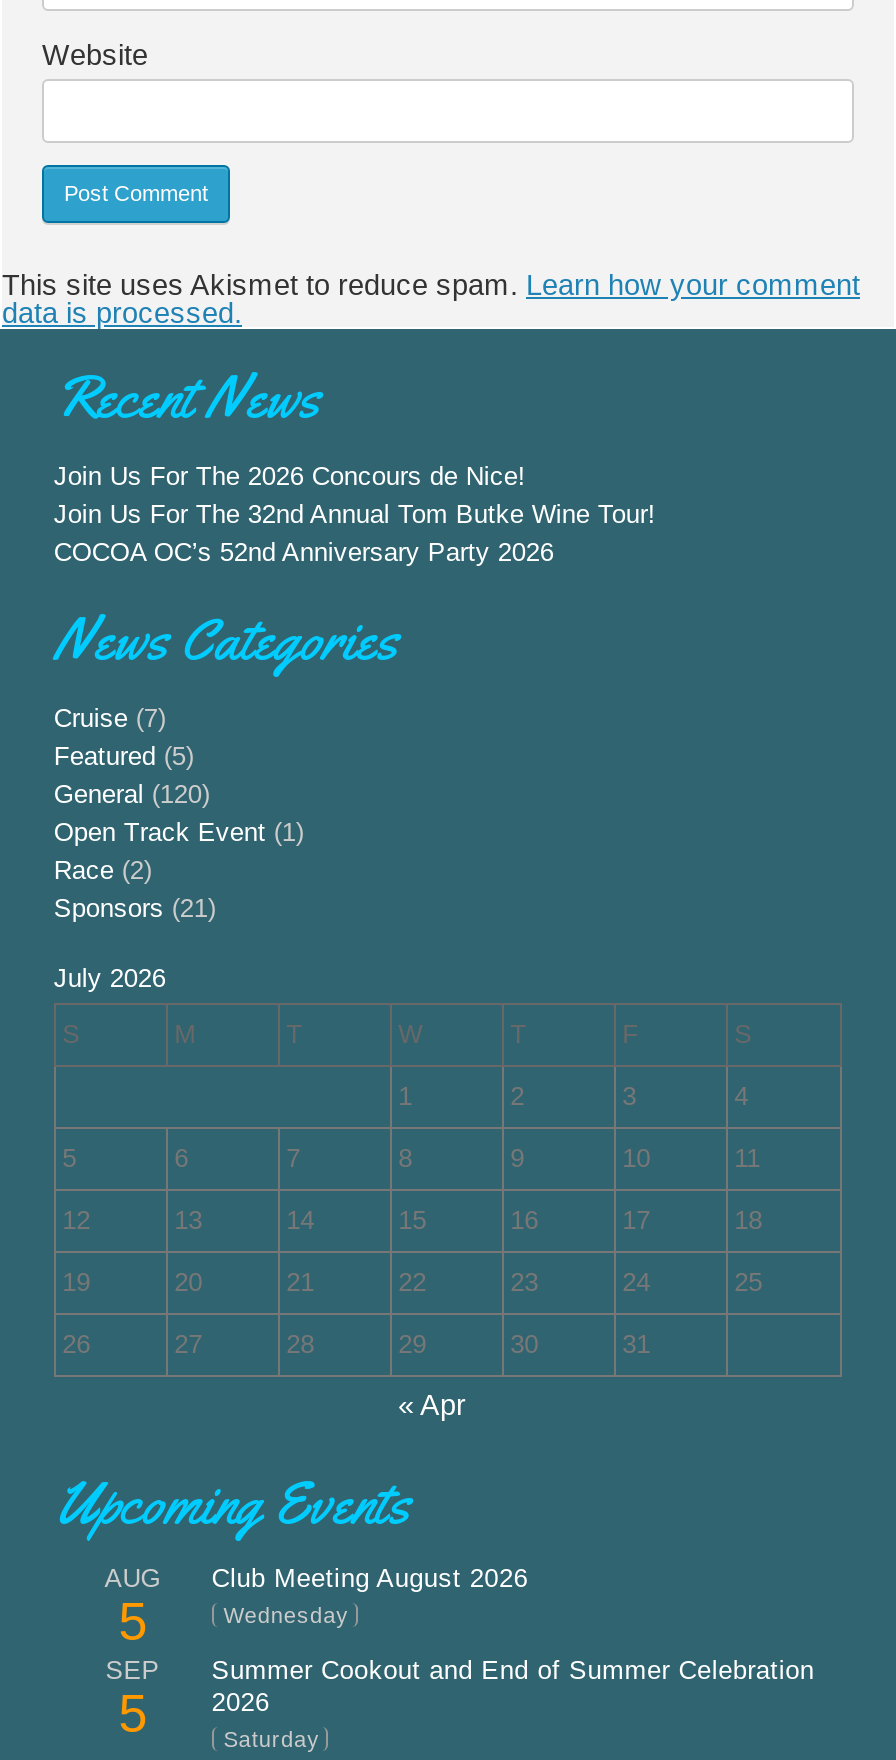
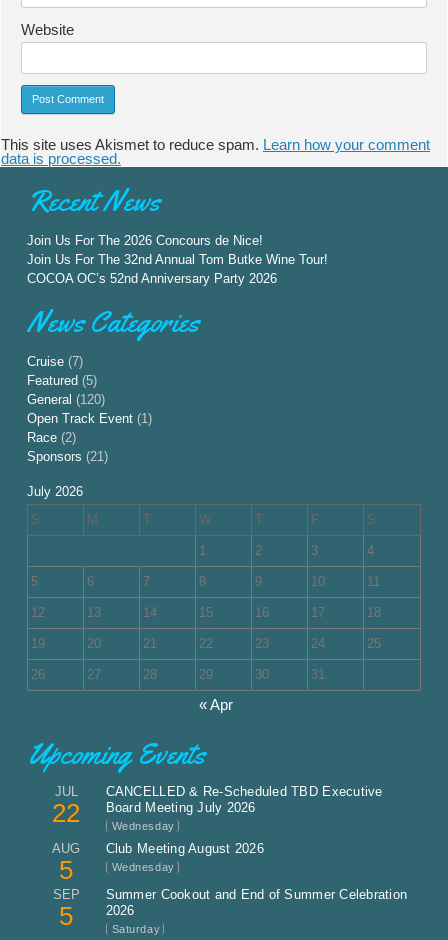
+ JUL
+ 22

+ CANCELLED & Re-Scheduled TBD Executive
+ Board Meeting July 2026
+ Wednesday
